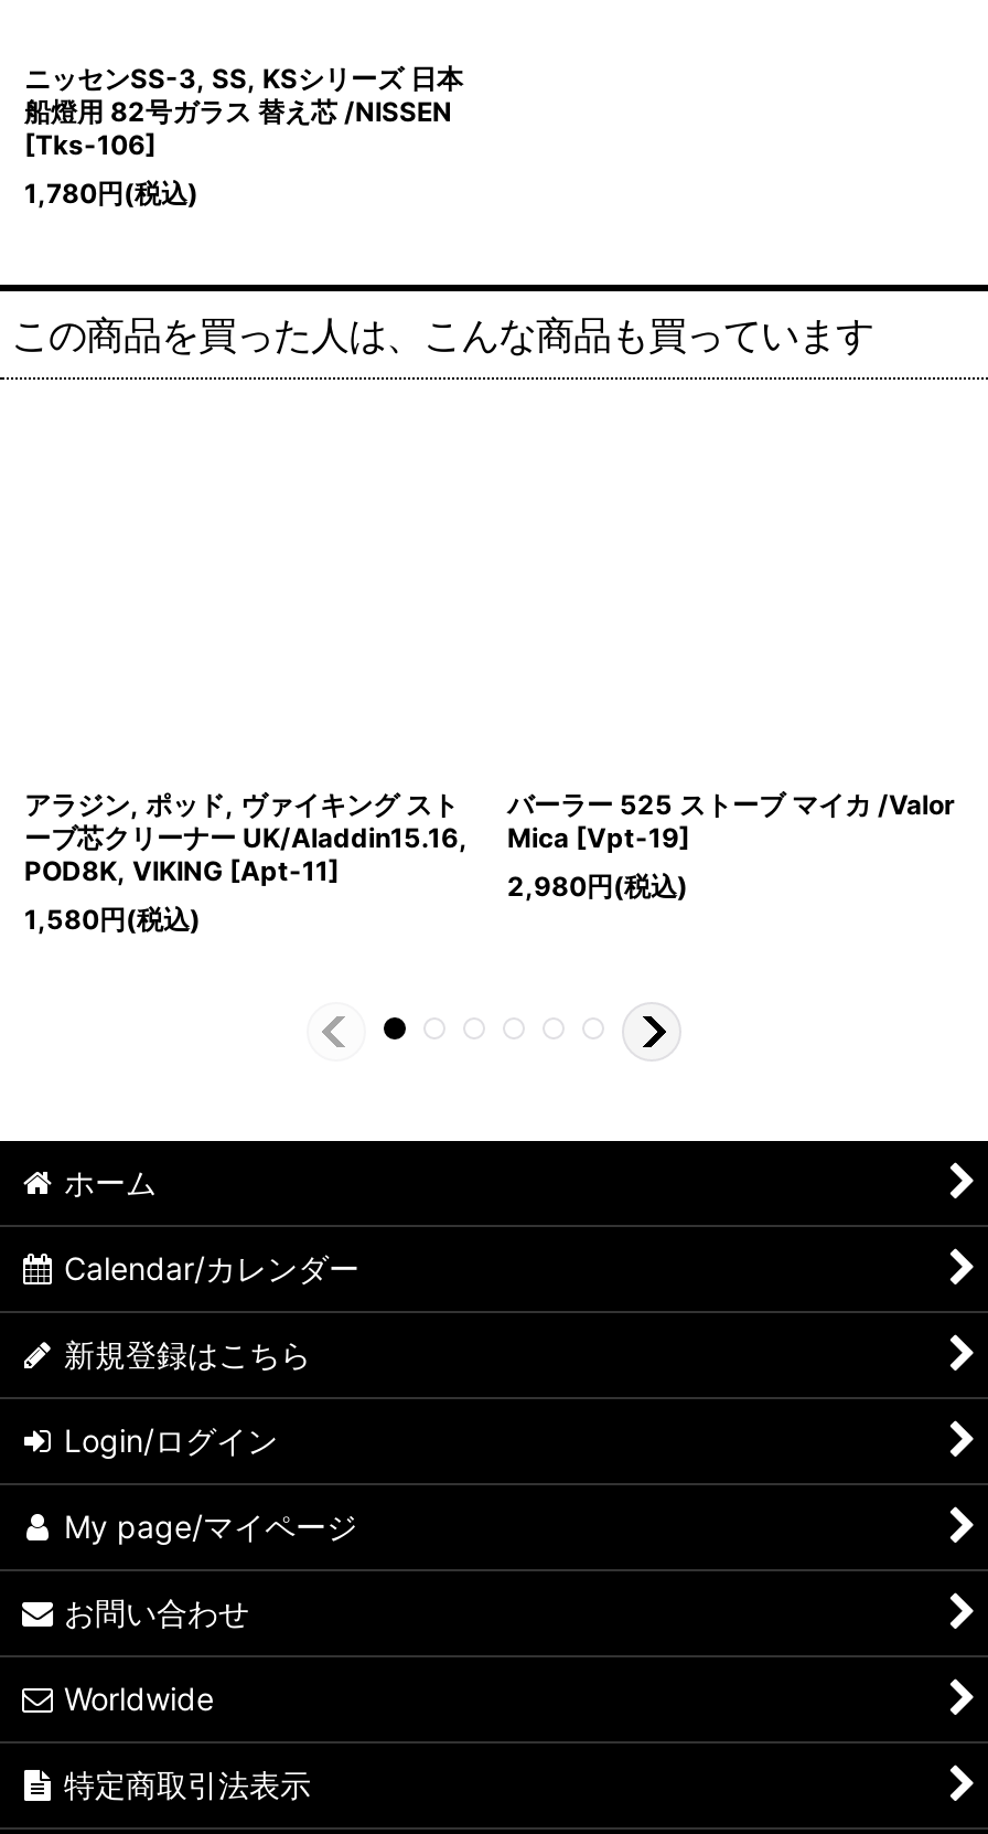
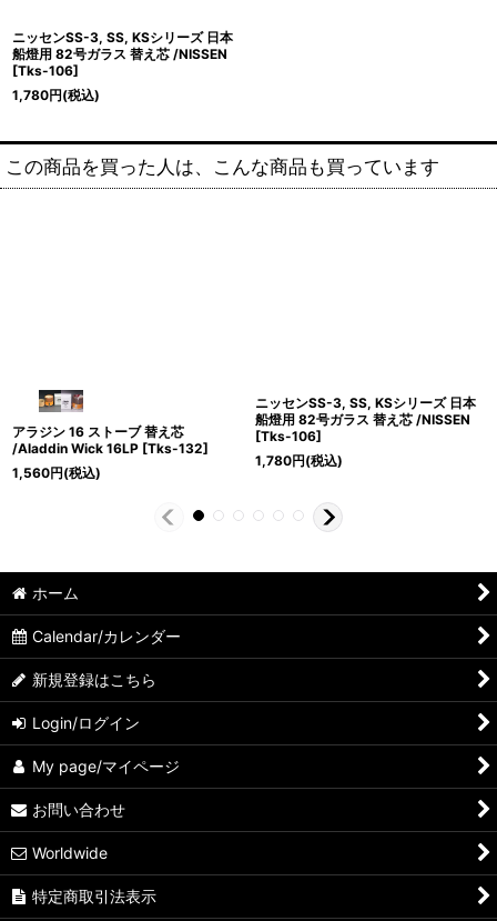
- アラジン, ポッド, ヴァイキング スト
- ーブ芯クリーナー UK/Aladdin15.16,
- POD8K, VIKING [Apt-11]
+ アラジン 16 ストーブ 替え芯
+ /Aladdin Wick 16LP [Tks-132]

- バーラー 525 ストーブ マイカ /Valor
- Mica [Vpt-19]
+ ニッセンSS-3, SS, KSシリーズ 日本
+ 船燈用 82号ガラス 替え芯 /NISSEN
+ [Tks-106]

- 2,980円(税込)
+ 1,780円(税込)

- 1,580円(税込)
+ 1,560円(税込)
